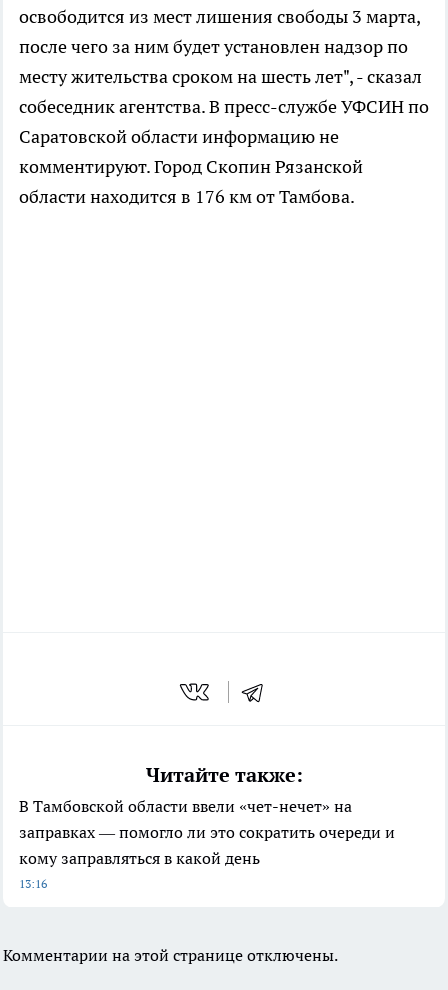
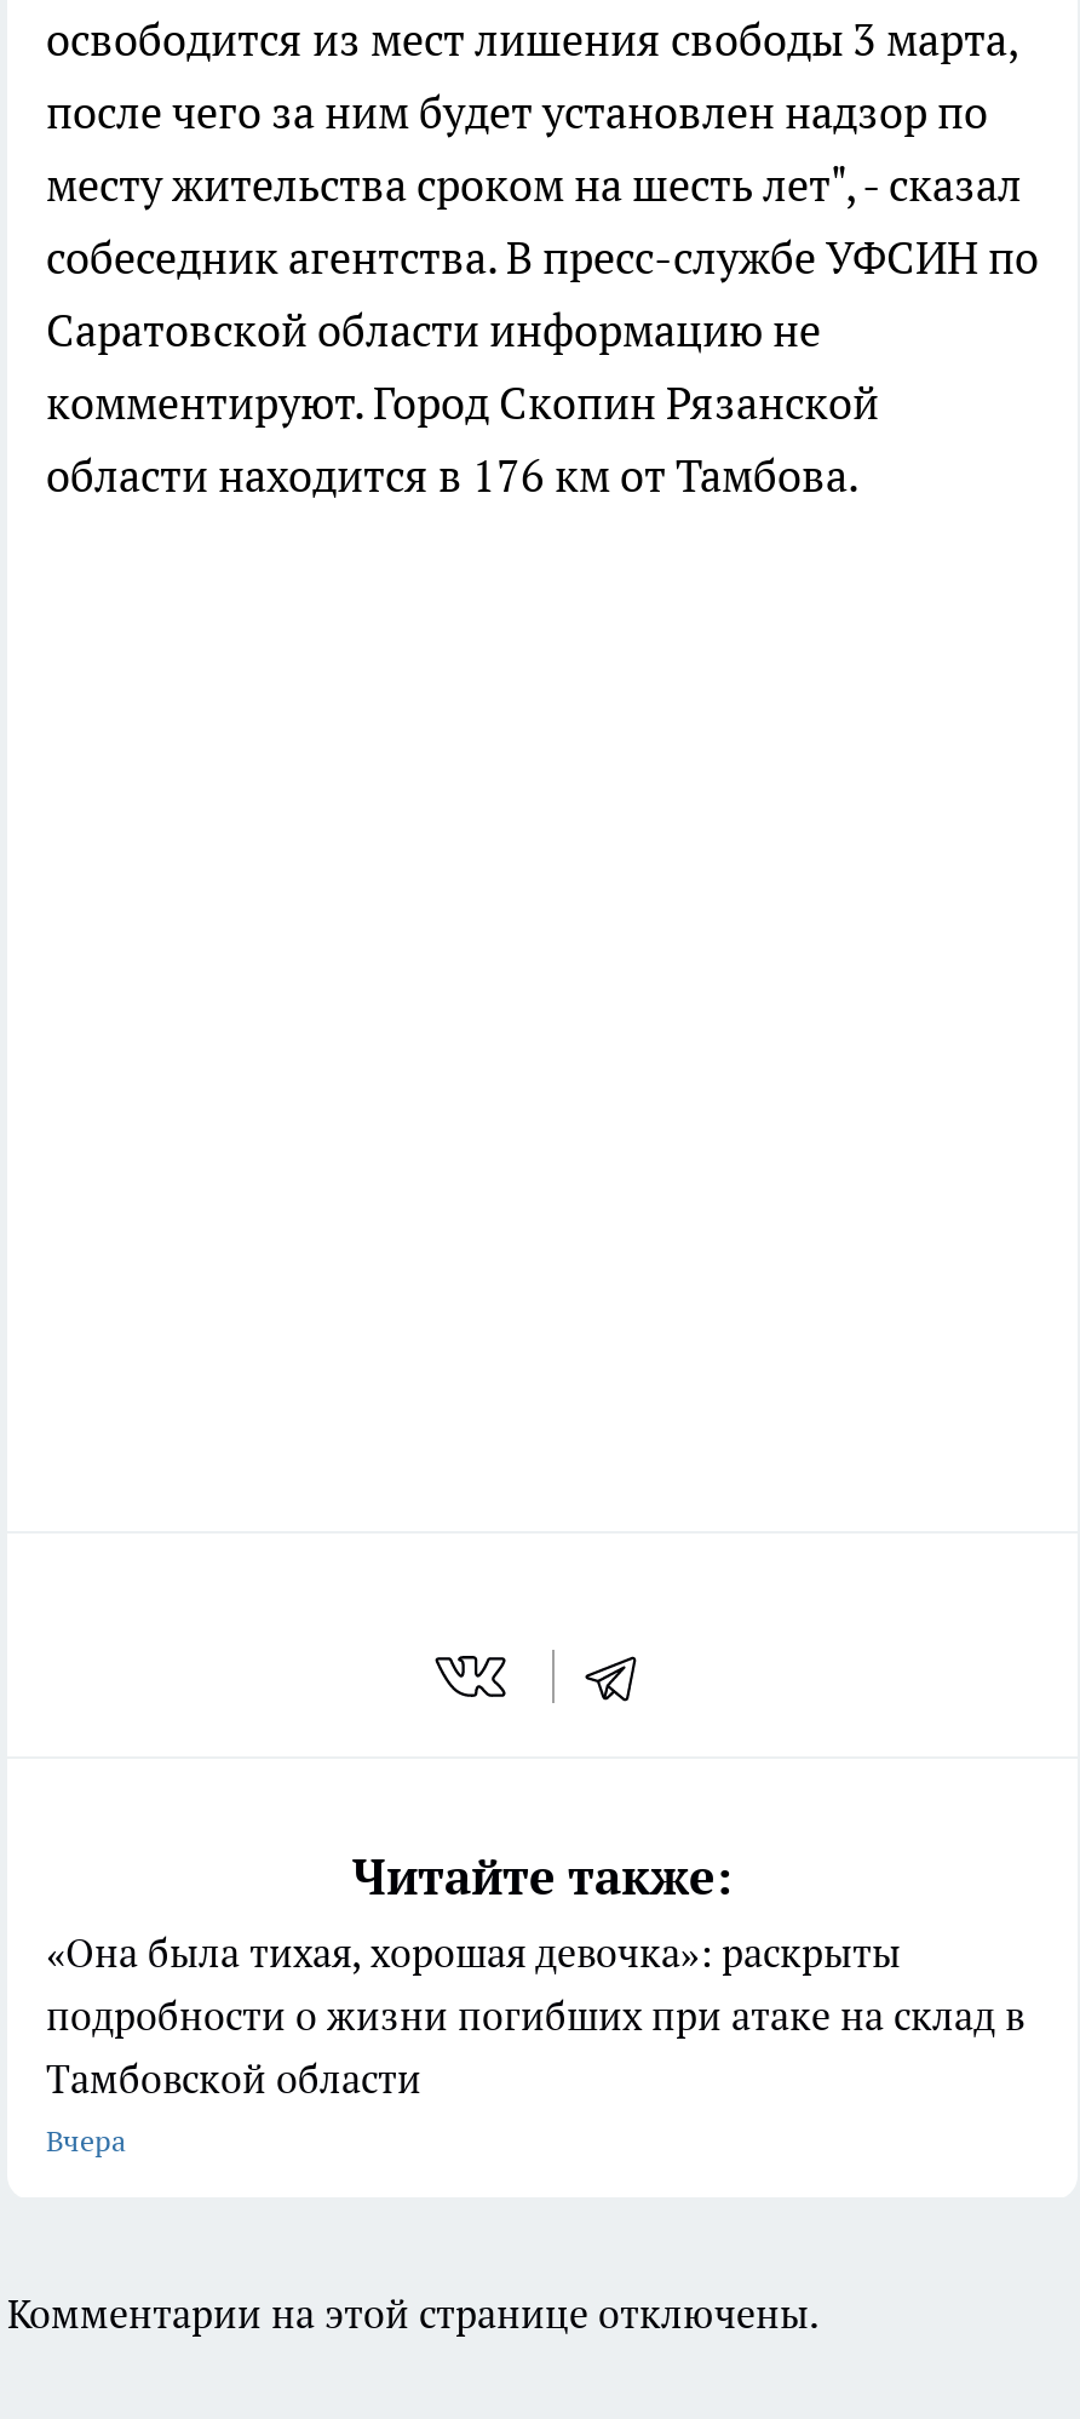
- В Тамбовской области ввели «чет-нечет» на
- заправках — помогло ли это сократить очереди и
- кому заправляться в какой день
- 13:16
+ «Она была тихая, хорошая девочка»: раскрыты
+ подробности о жизни погибших при атаке на склад в
+ Тамбовской области
+ Вчера
